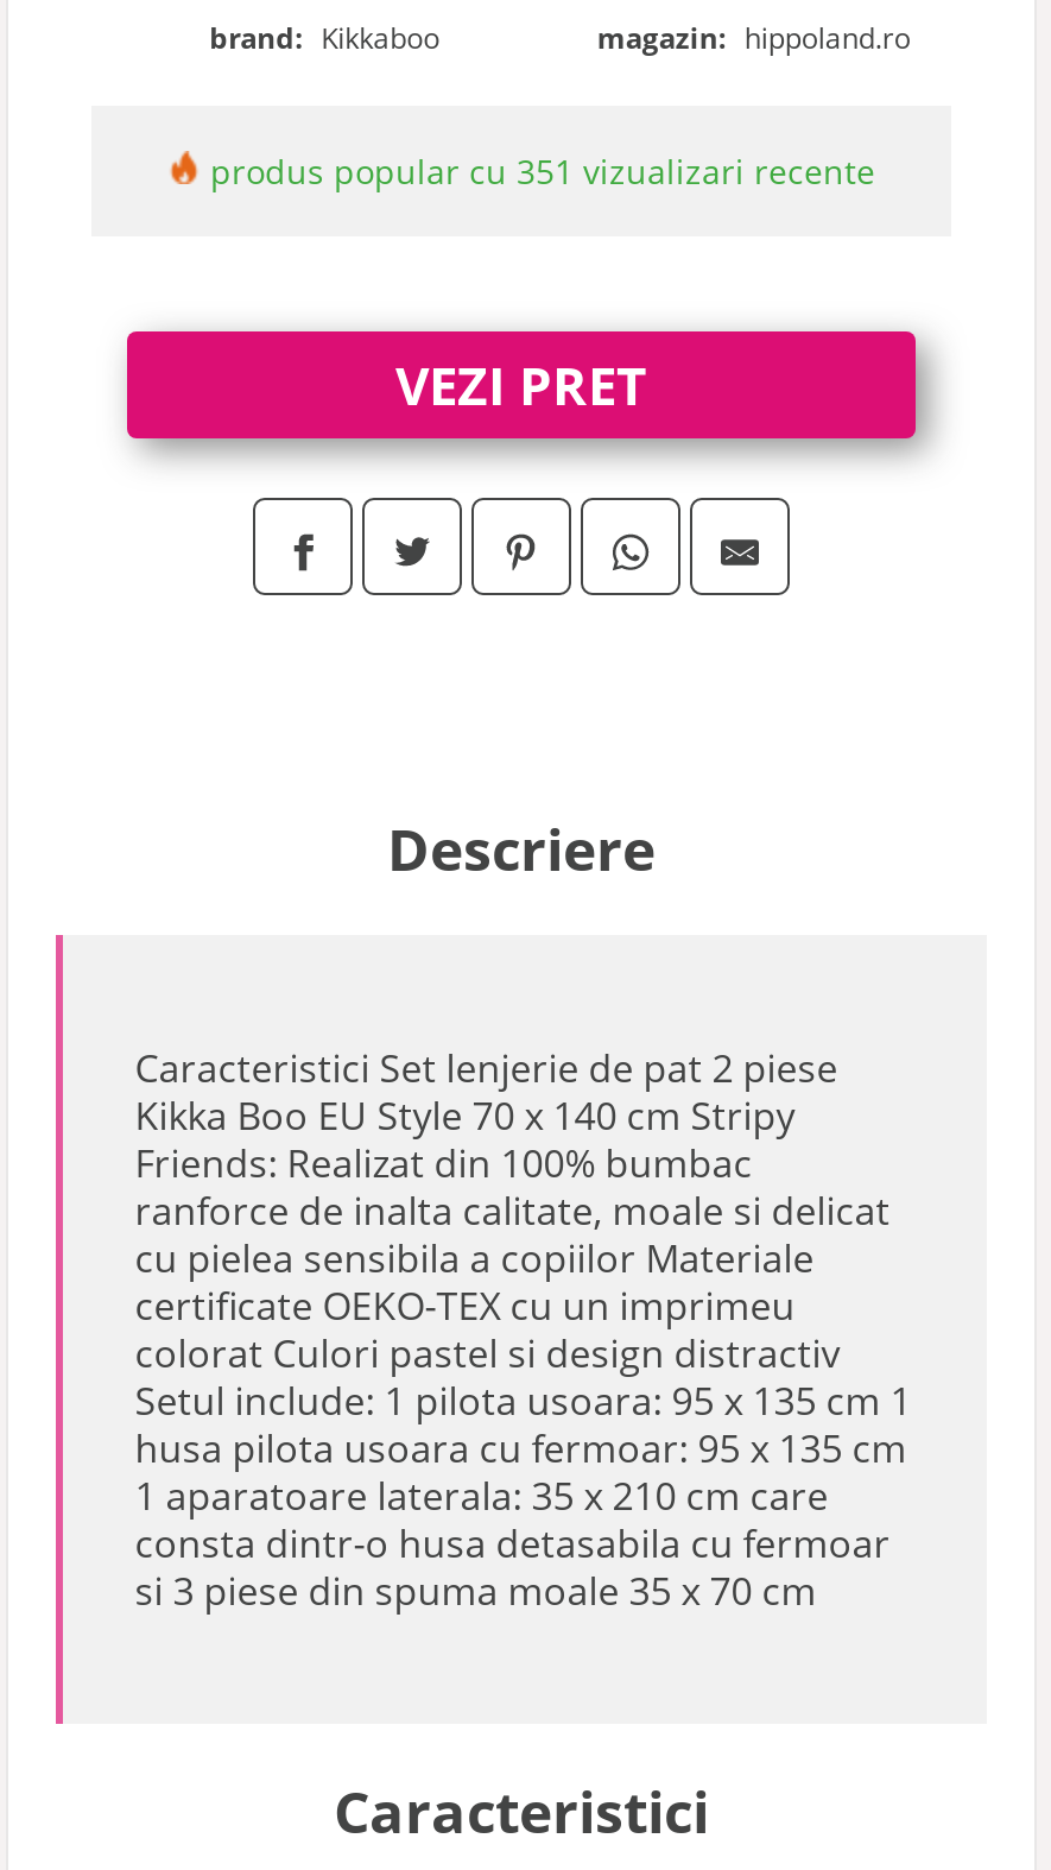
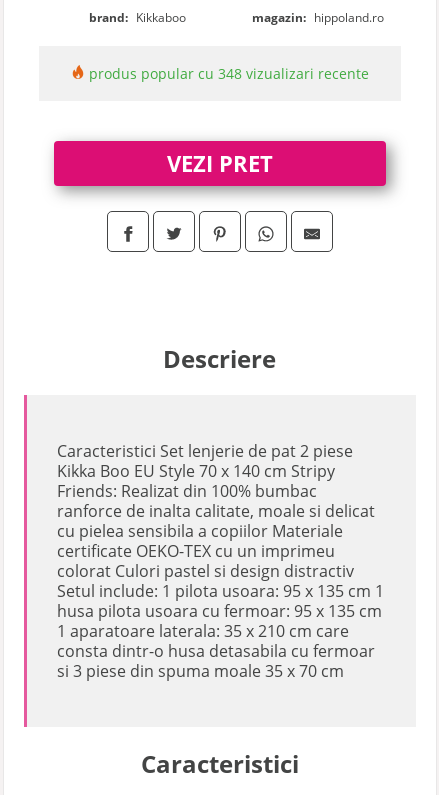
- produs popular cu 351 vizualizari recente
+ produs popular cu 348 vizualizari recente
